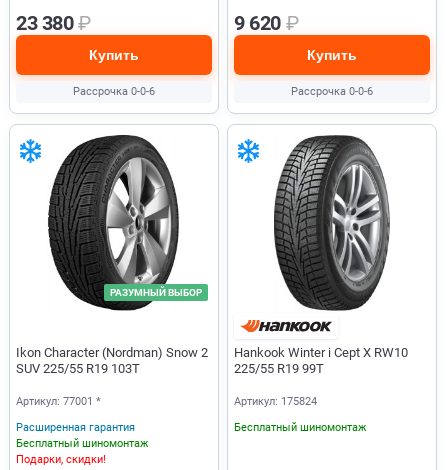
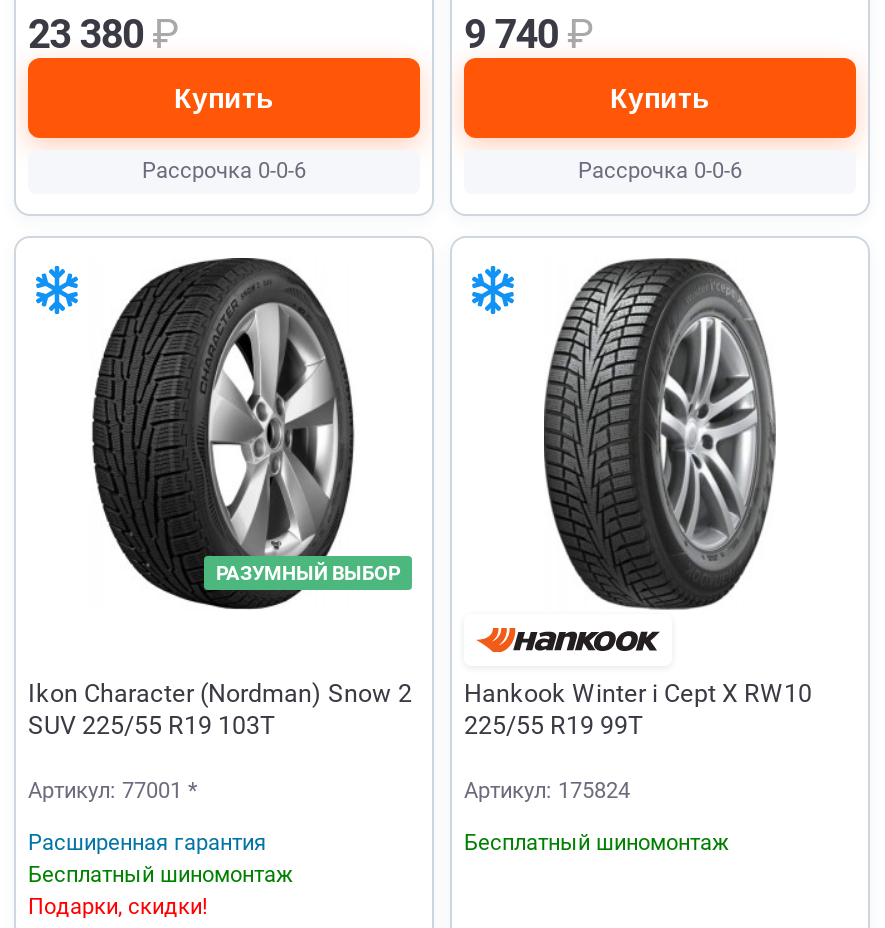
- 9 620 ₽
+ 9 740 ₽
